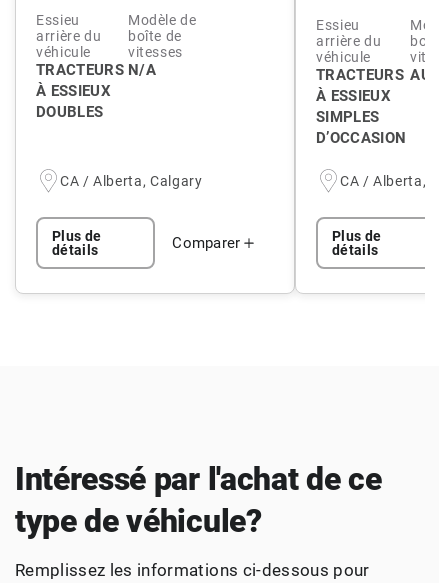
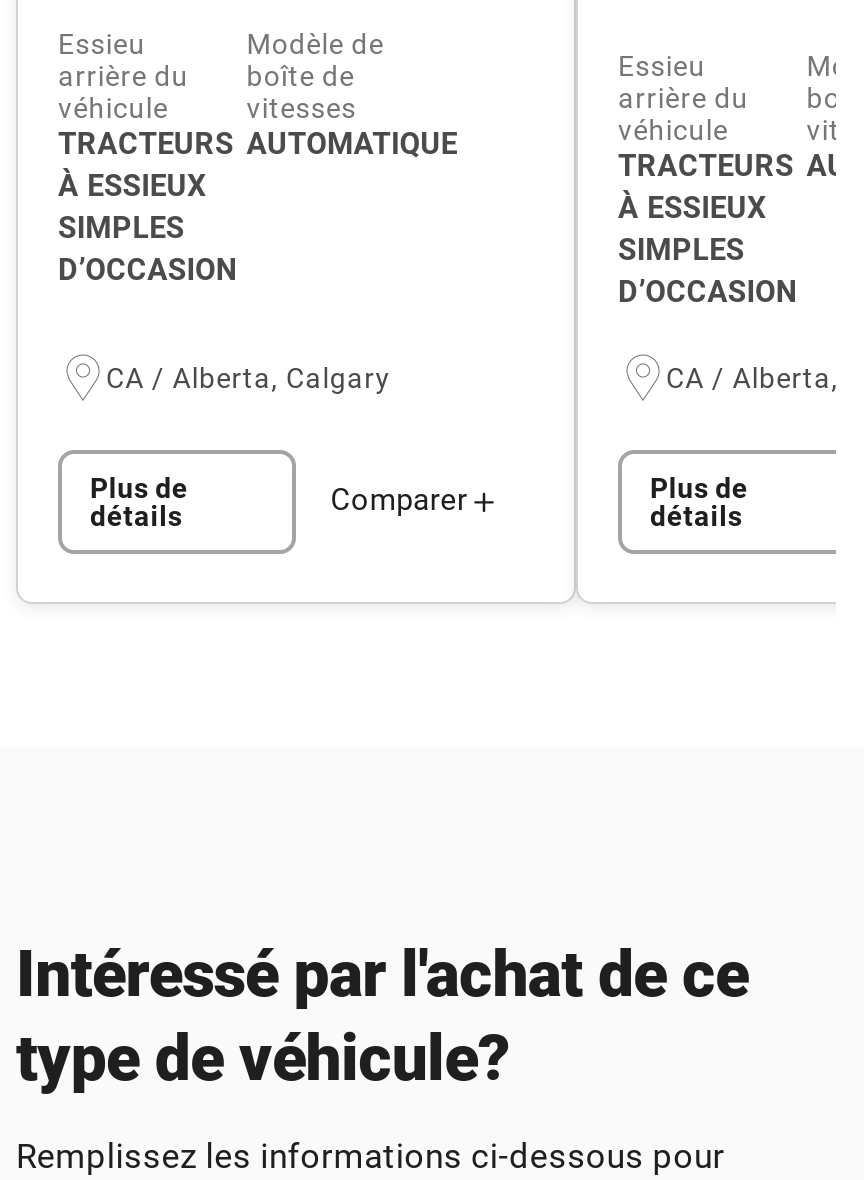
- N/A
+ AUTOMATIQUE

- DOUBLES
+ SIMPLES
+ D’OCCASION
